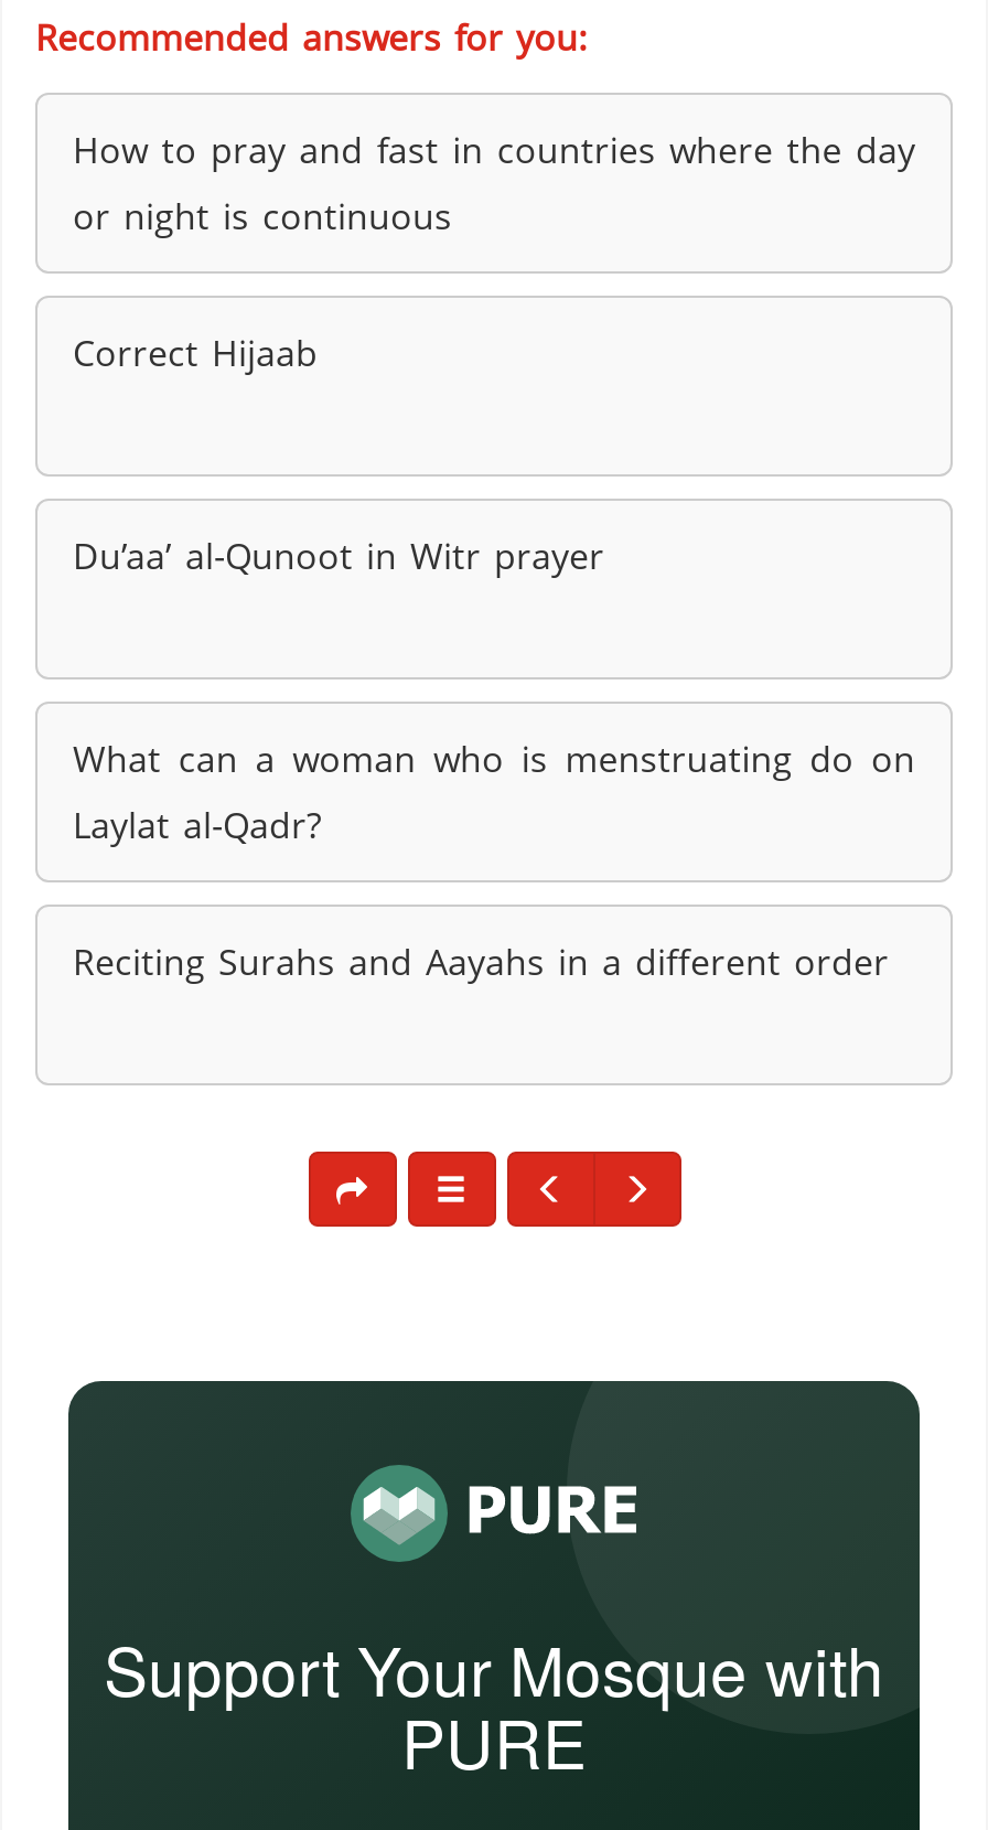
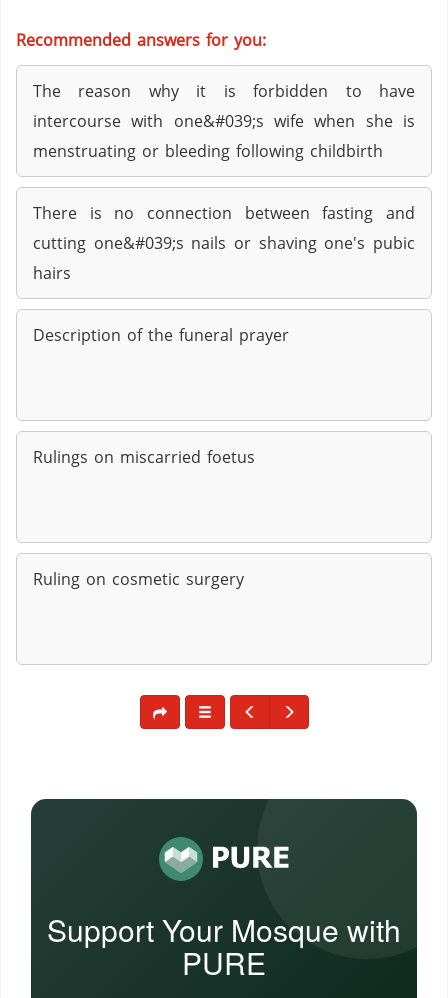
- How to pray and fast in countries where the day
- or night is continuous
+ The reason why it is forbidden to have
+ intercourse with one&#039;s wife when she is
+ menstruating or bleeding following childbirth

- Correct Hijaab
+ There is no connection between fasting and
+ cutting one&#039;s nails or shaving one's pubic
+ hairs

- Du’aa’ al-Qunoot in Witr prayer
+ Description of the funeral prayer

- What can a woman who is menstruating do on
- Laylat al-Qadr?
+ Rulings on miscarried foetus

- Reciting Surahs and Aayahs in a different order
+ Ruling on cosmetic surgery
